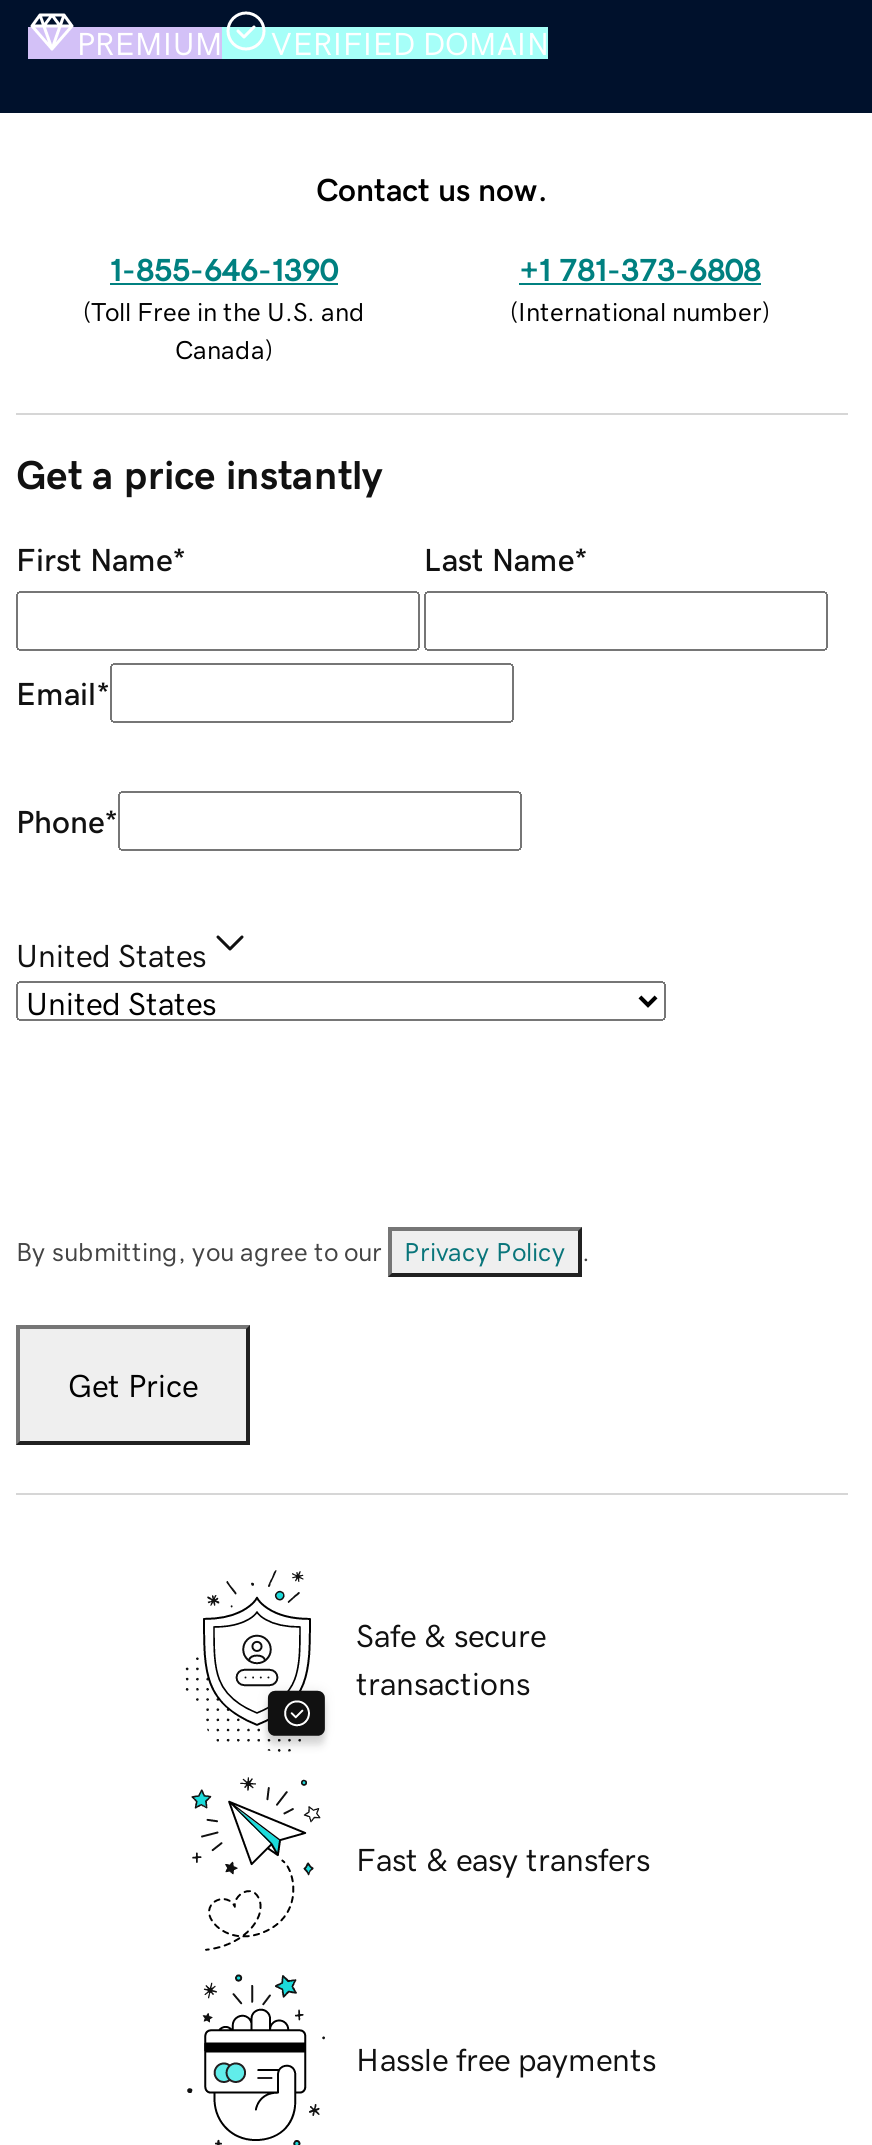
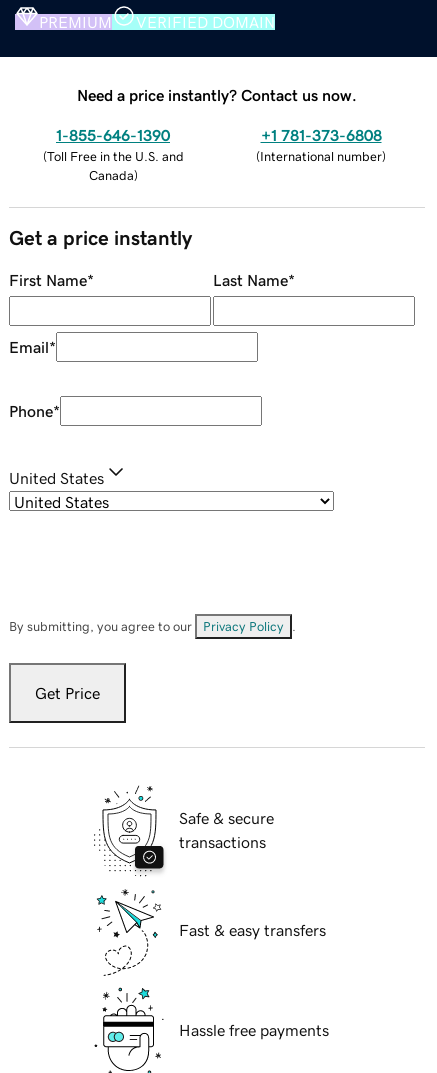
- Contact us now.
+ Need a price instantly? Contact us now.
